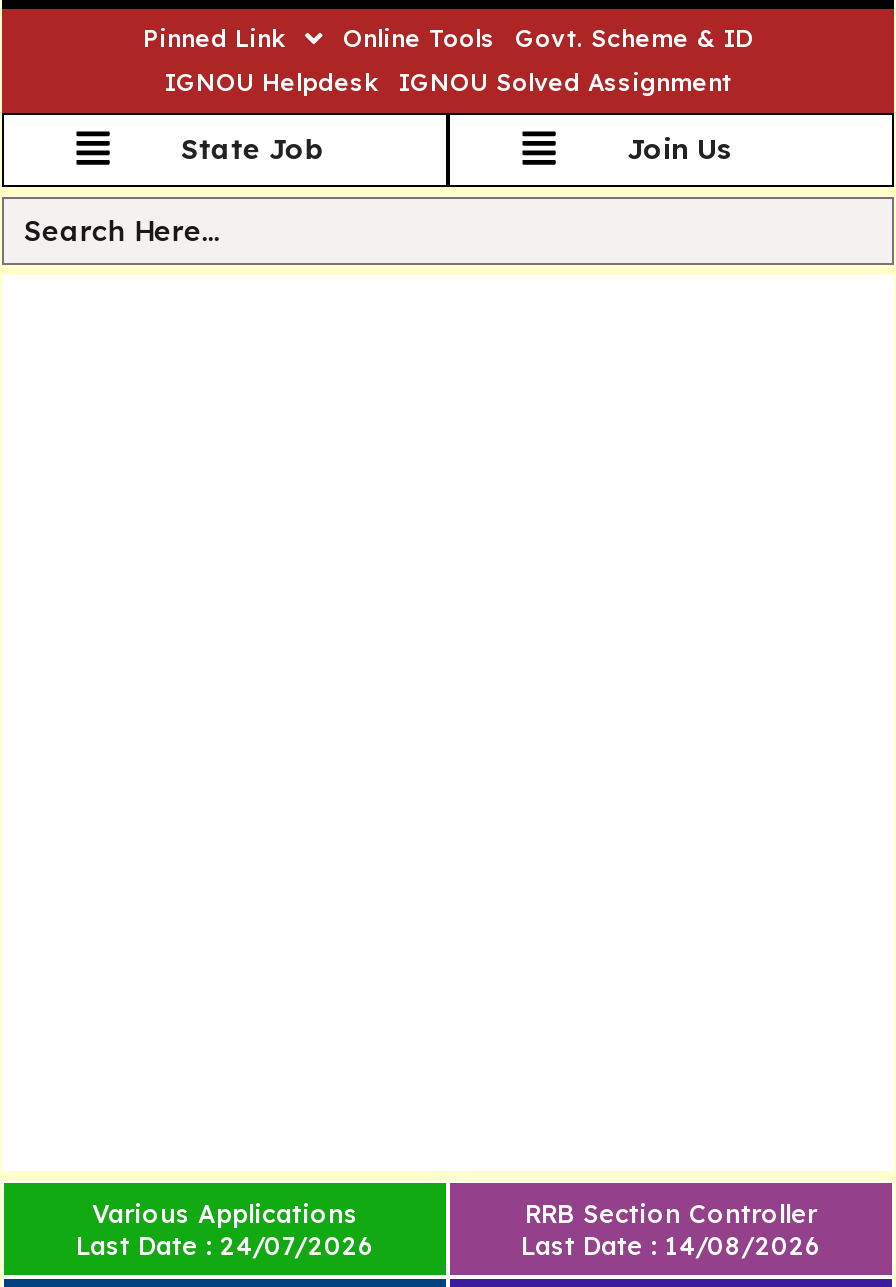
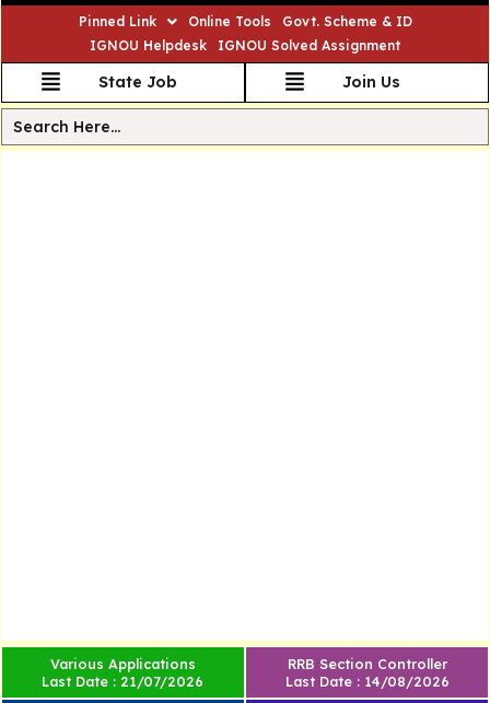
- Last Date : 24/07/2026
+ Last Date : 21/07/2026
